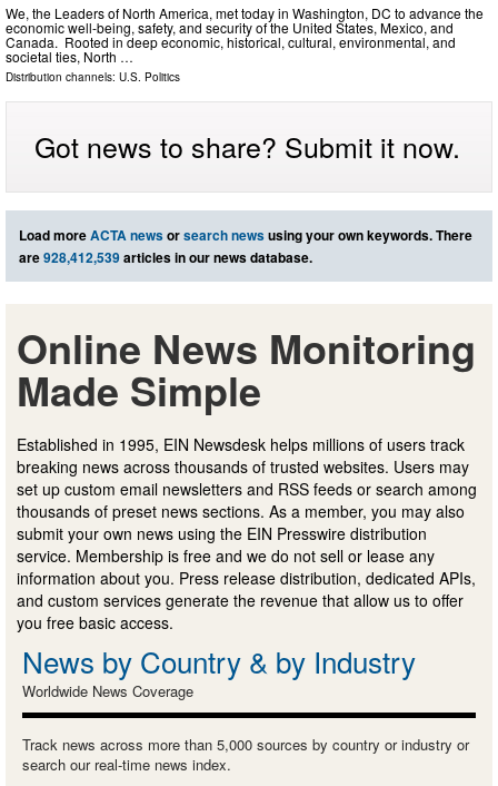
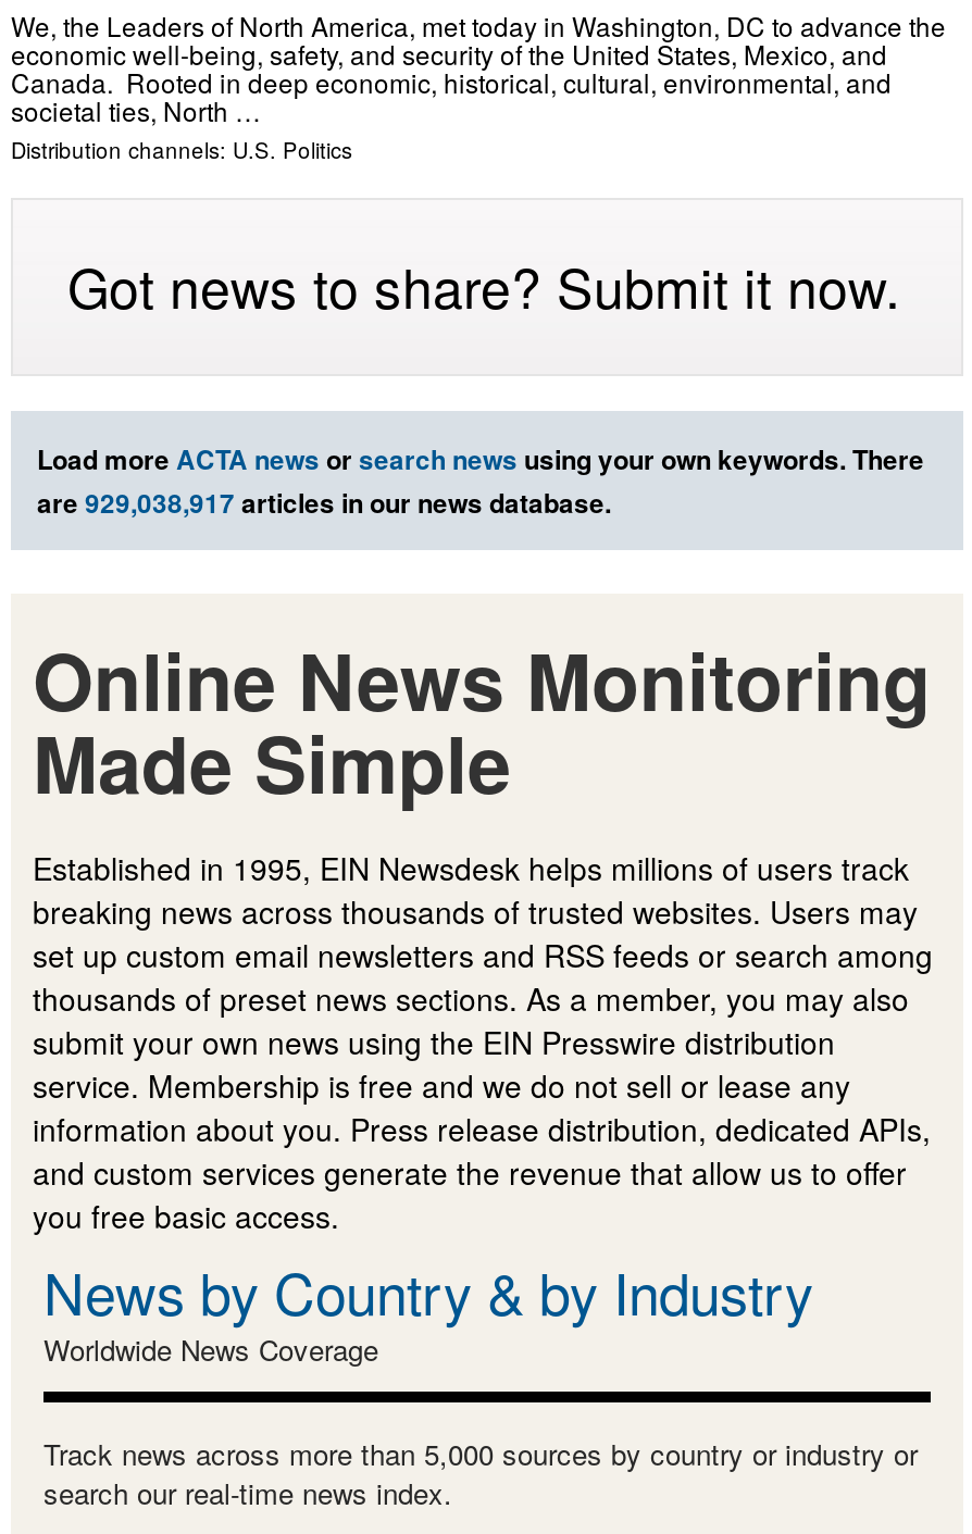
- are 928,412,539 articles in our news database.
+ are 929,038,917 articles in our news database.
